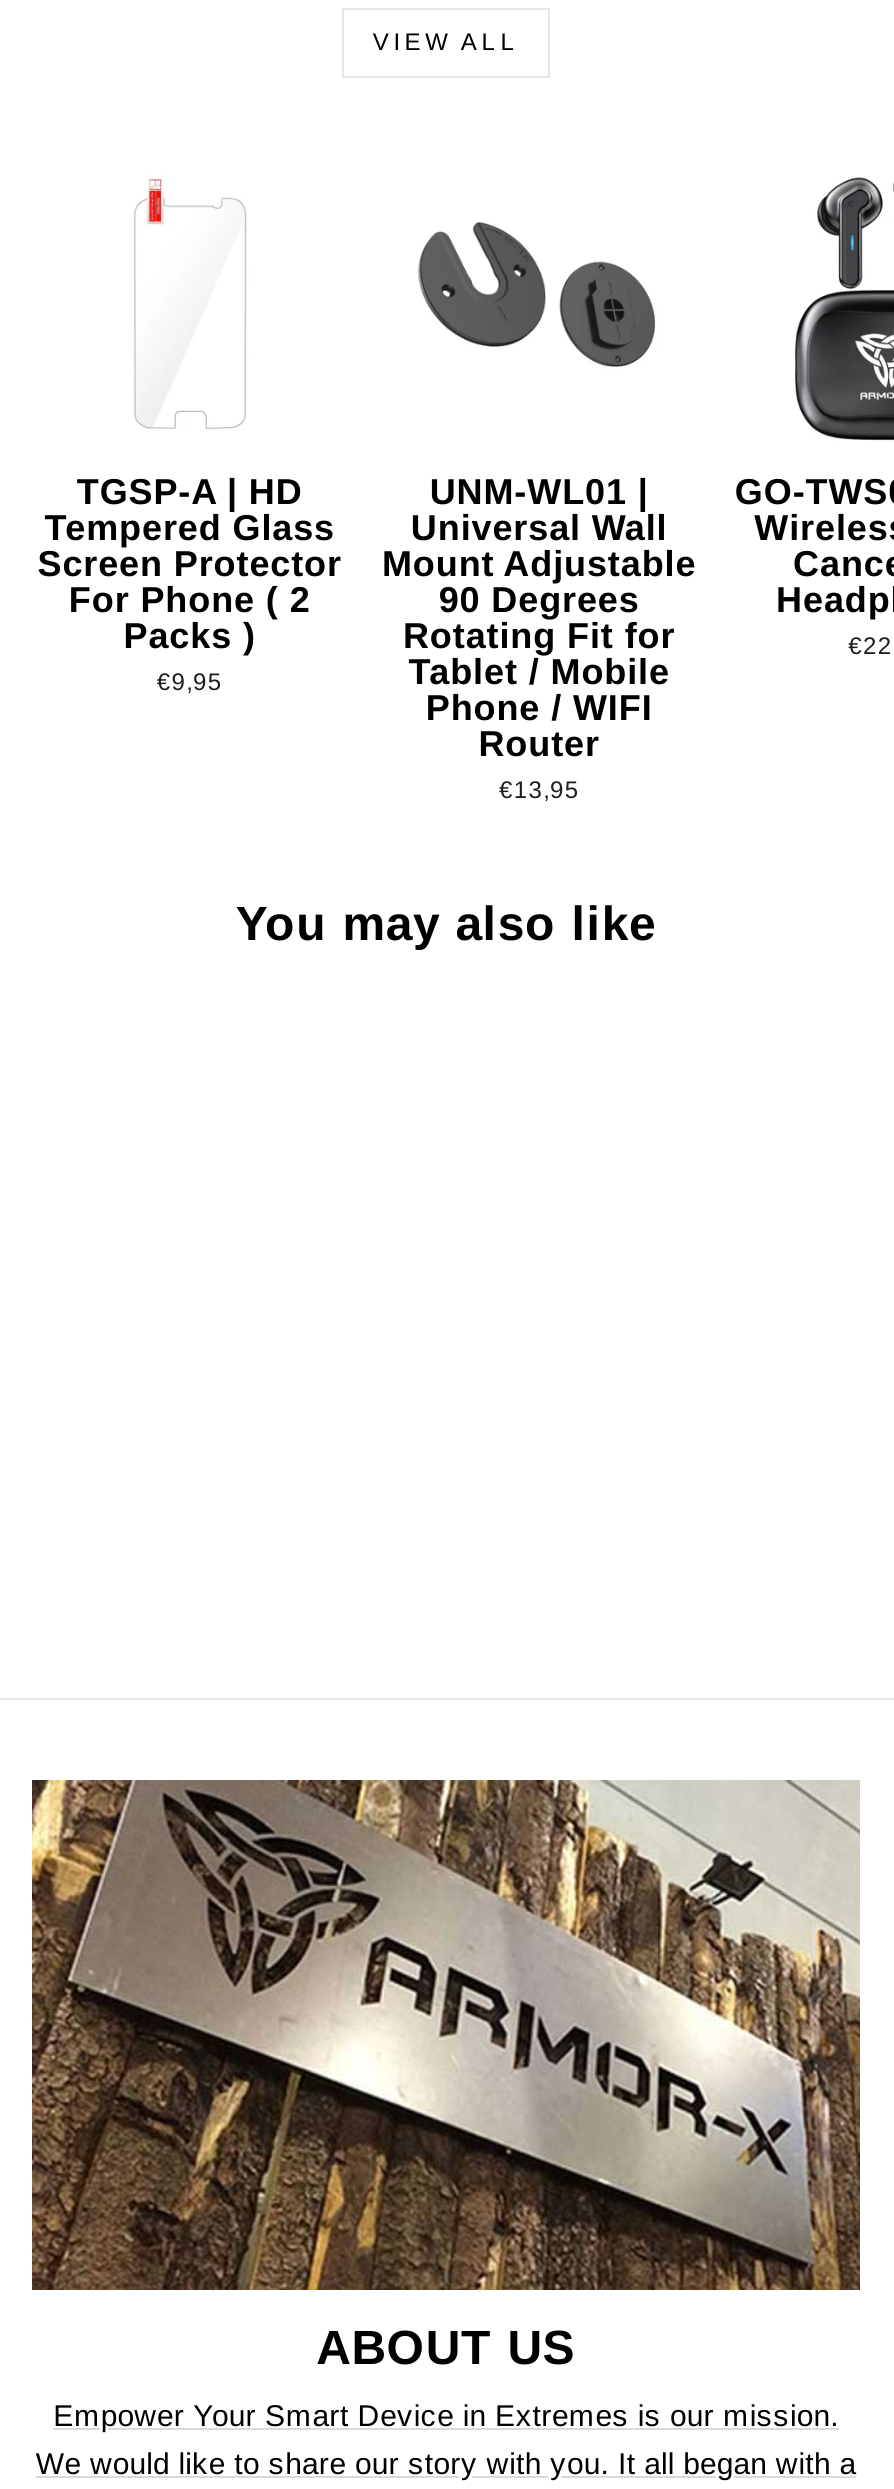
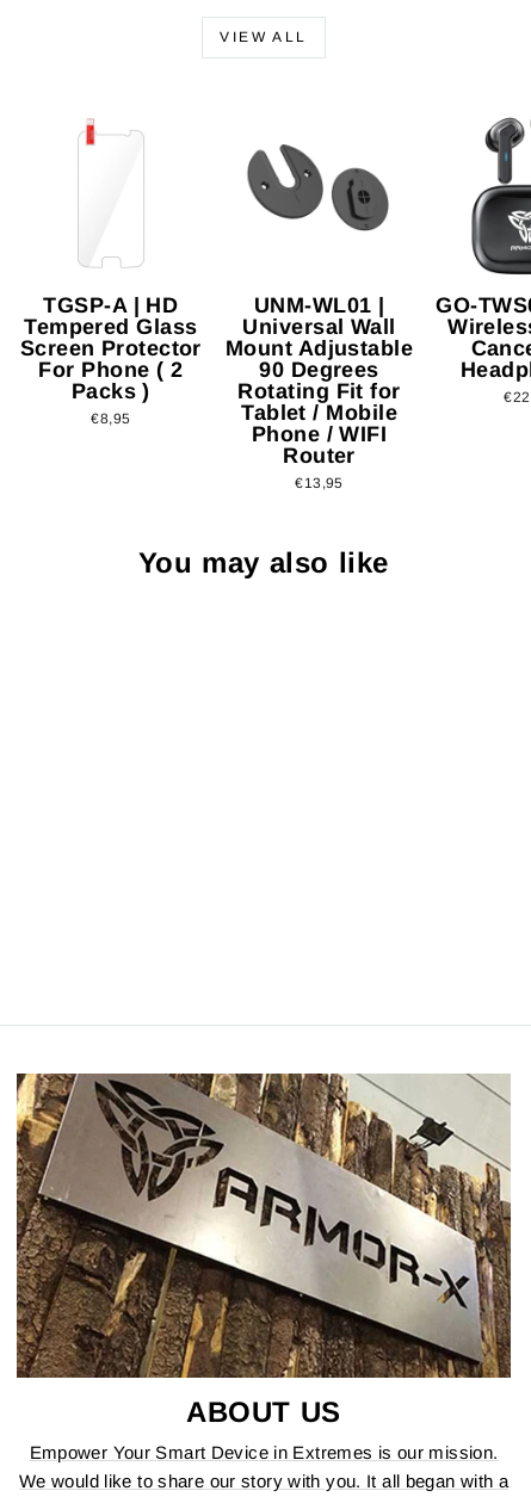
- €9,95
+ €8,95
